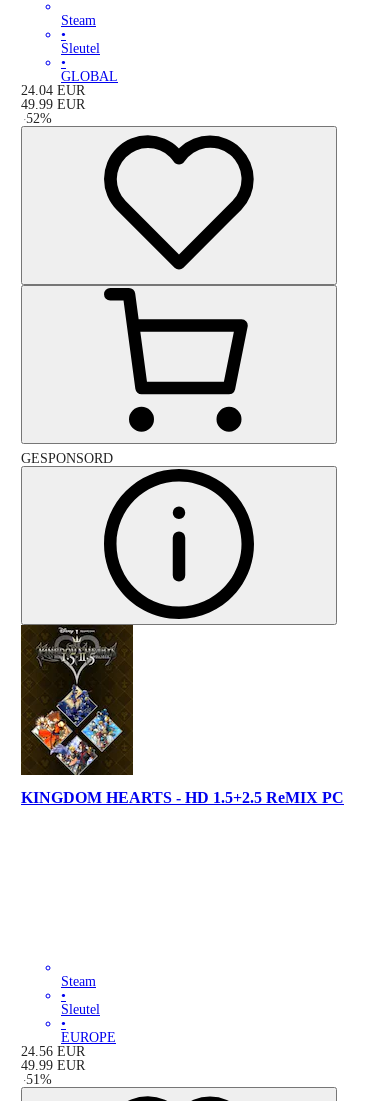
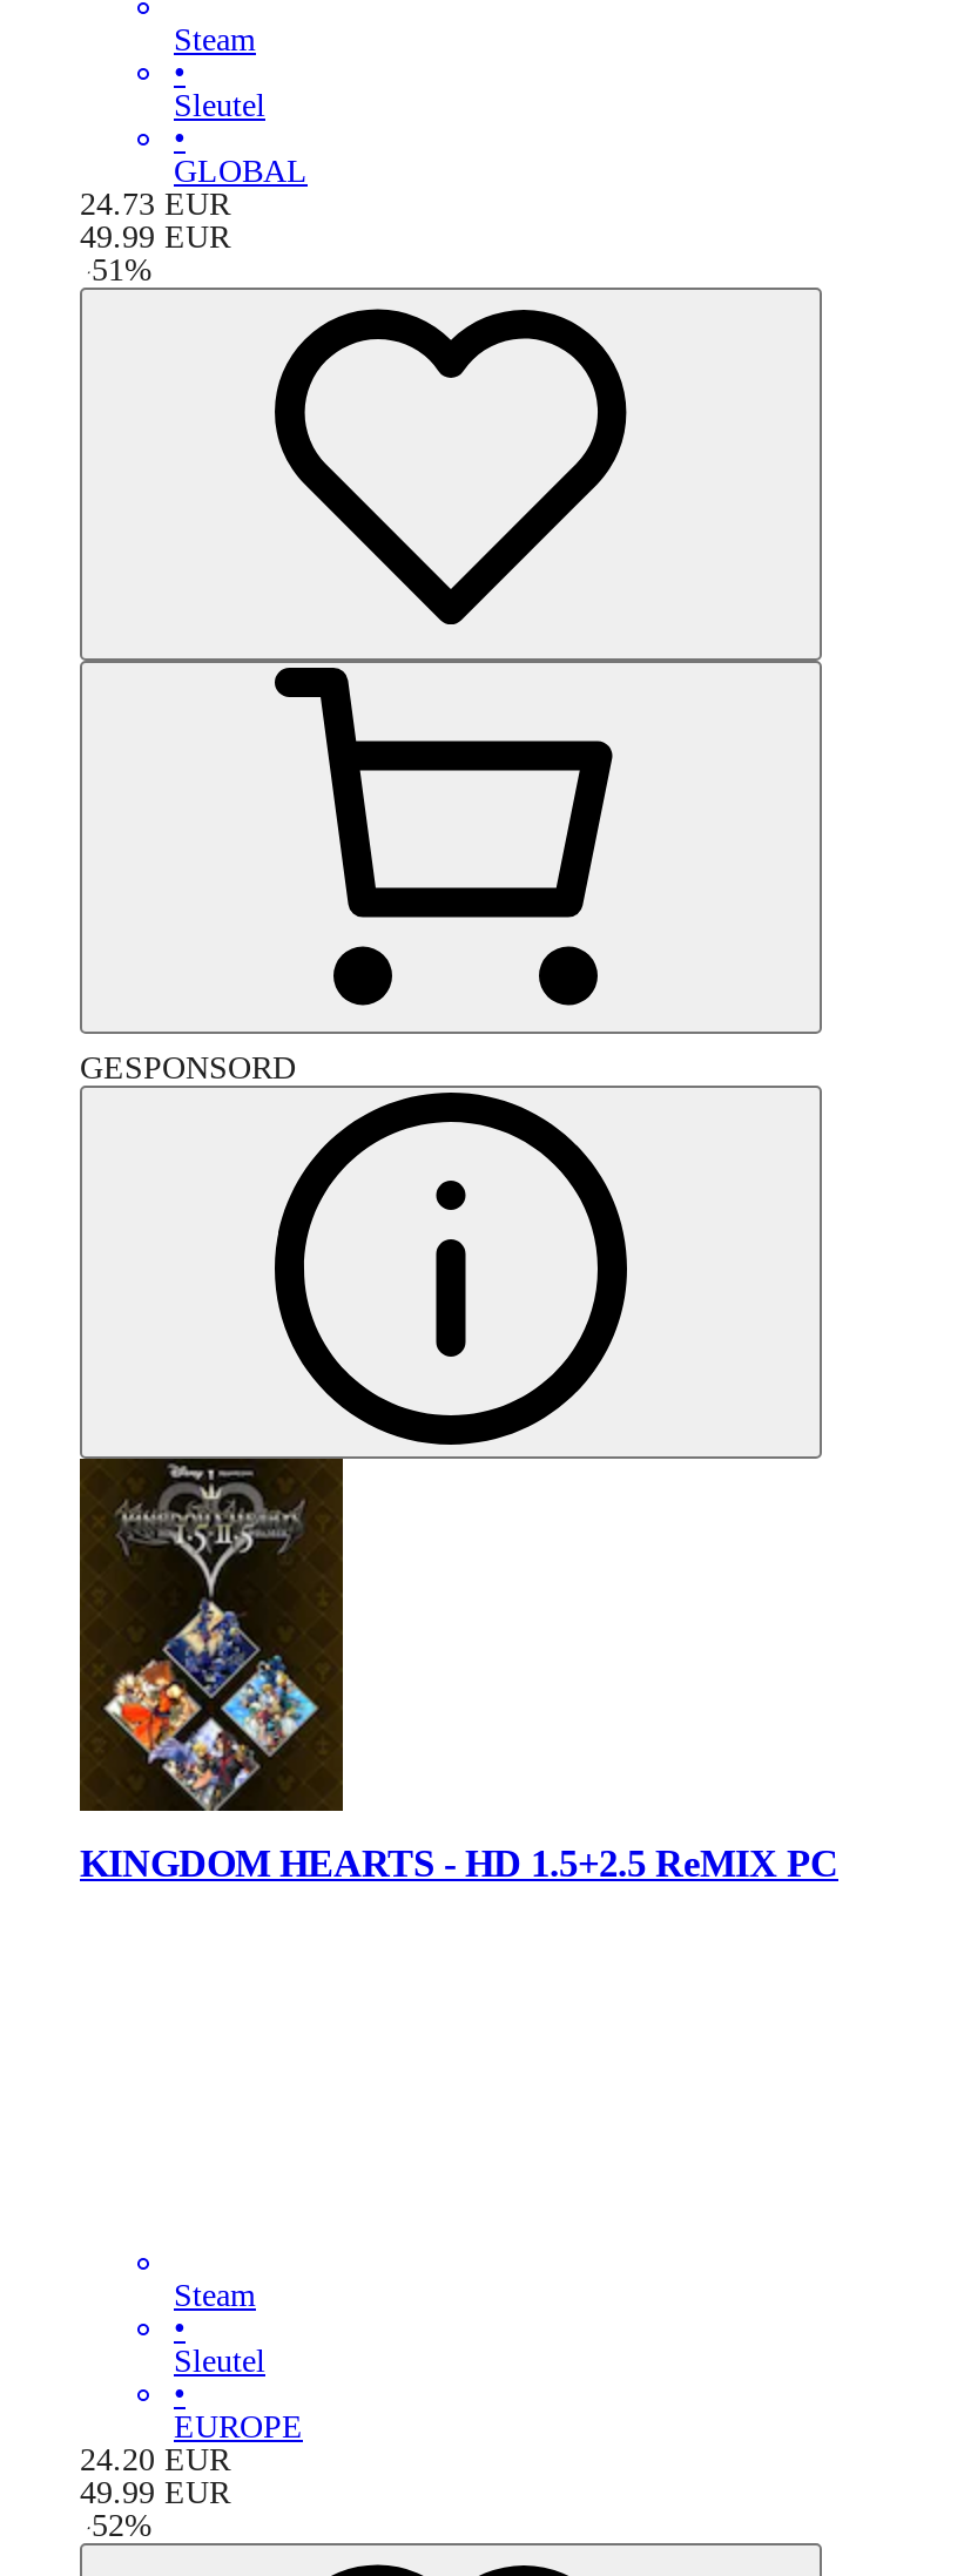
- 24.04 EUR
+ 24.73 EUR

- - 52%
+ - 51%

- 24.56 EUR
+ 24.20 EUR

- - 51%
+ - 52%
